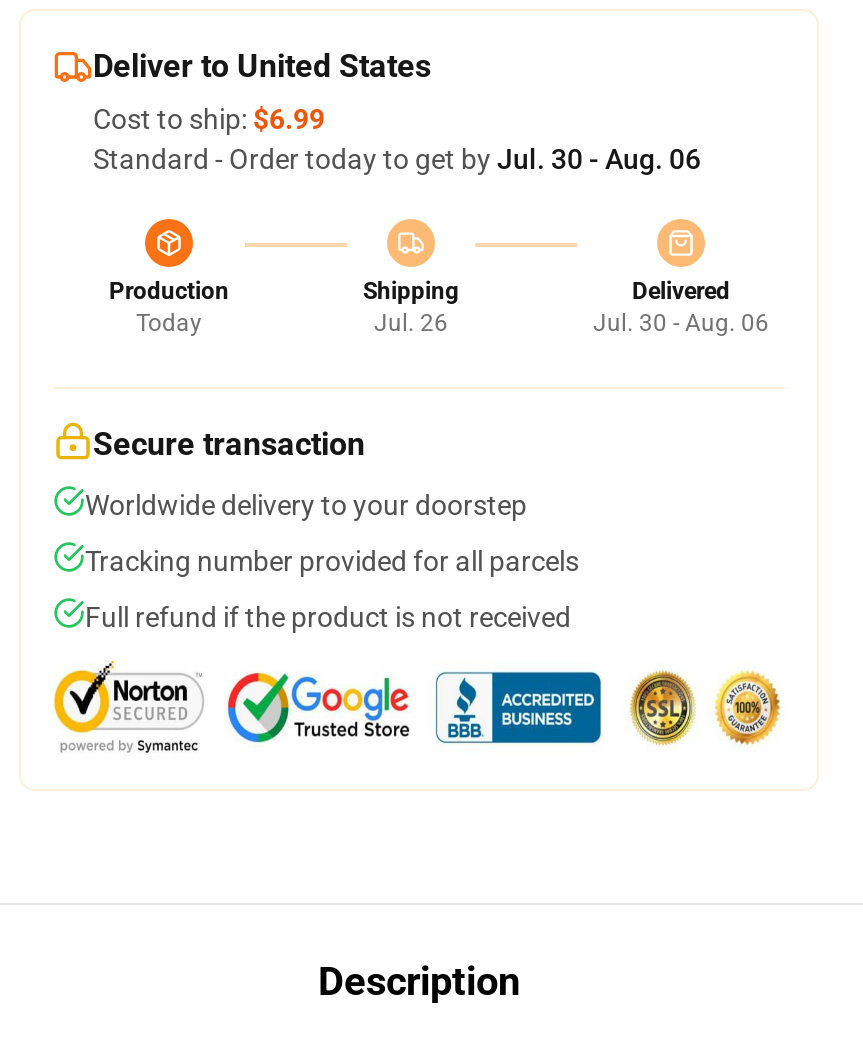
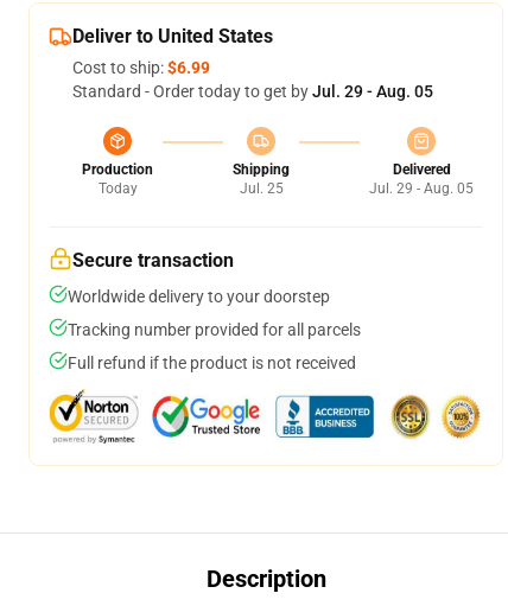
- Standard - Order today to get by Jul. 30 - Aug. 06
+ Standard - Order today to get by Jul. 29 - Aug. 05

- Jul. 26
+ Jul. 25

- Jul. 30 - Aug. 06
+ Jul. 29 - Aug. 05
